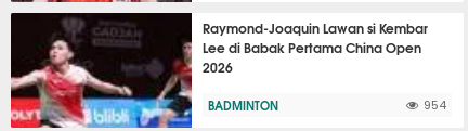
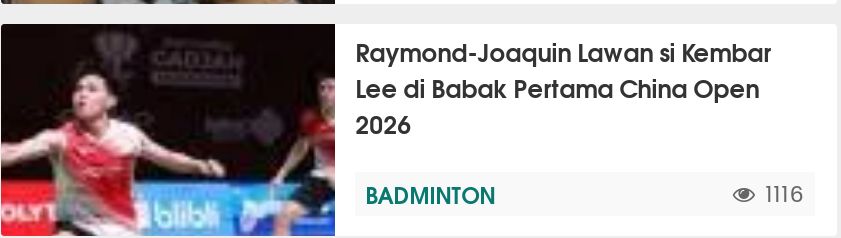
- 954
+ 1116
